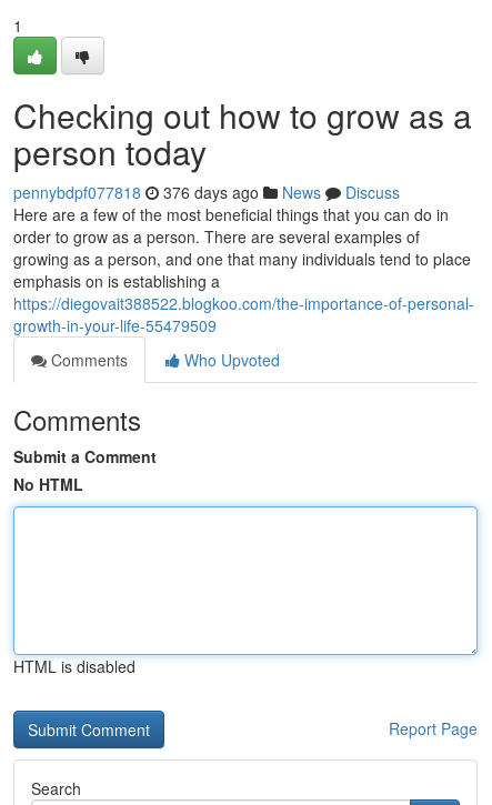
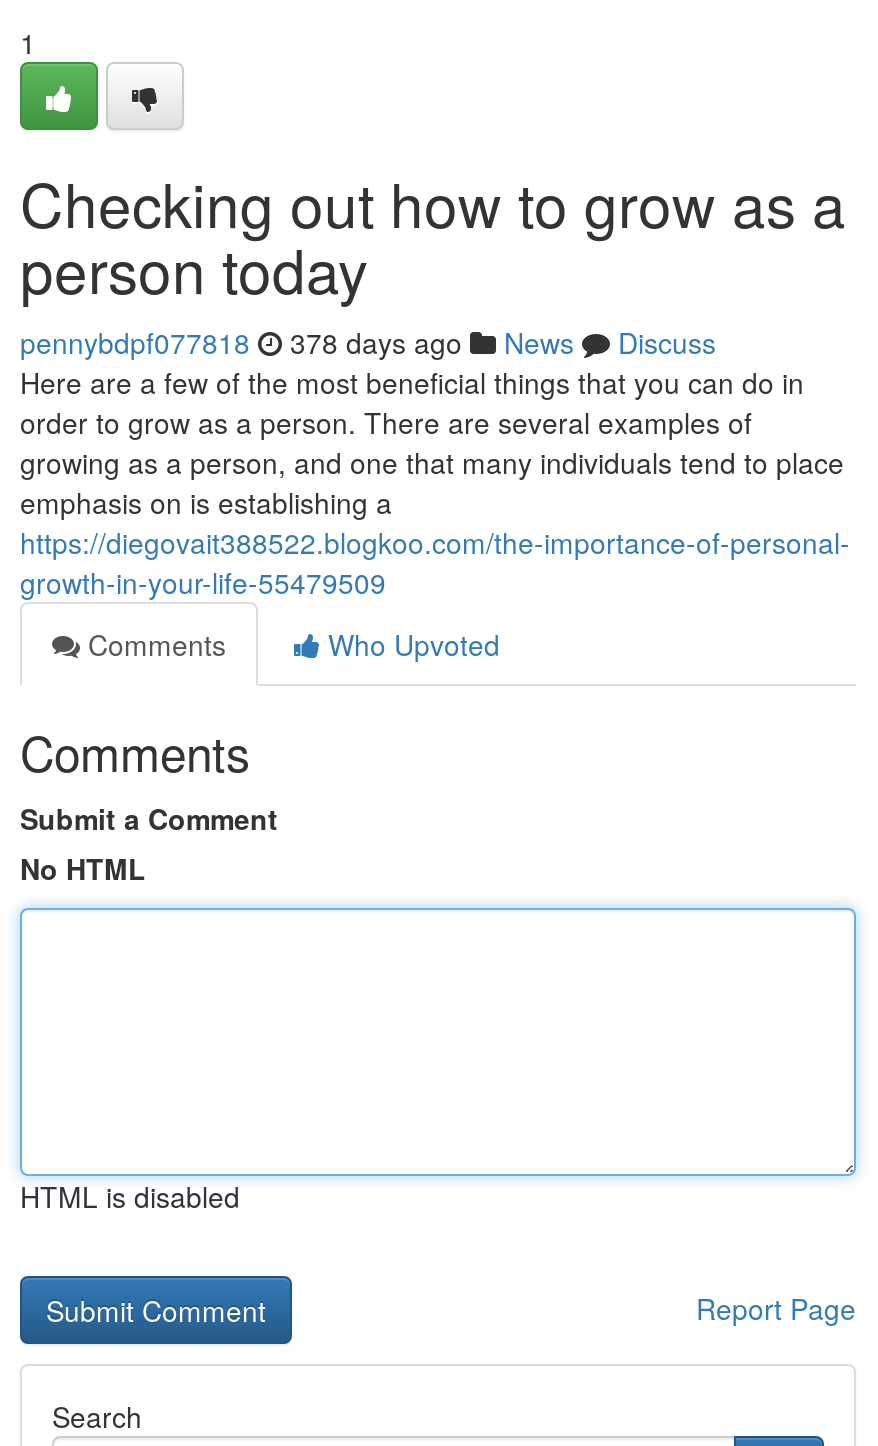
- pennybdpf077818 376 days ago News Discuss
+ pennybdpf077818 378 days ago News Discuss
